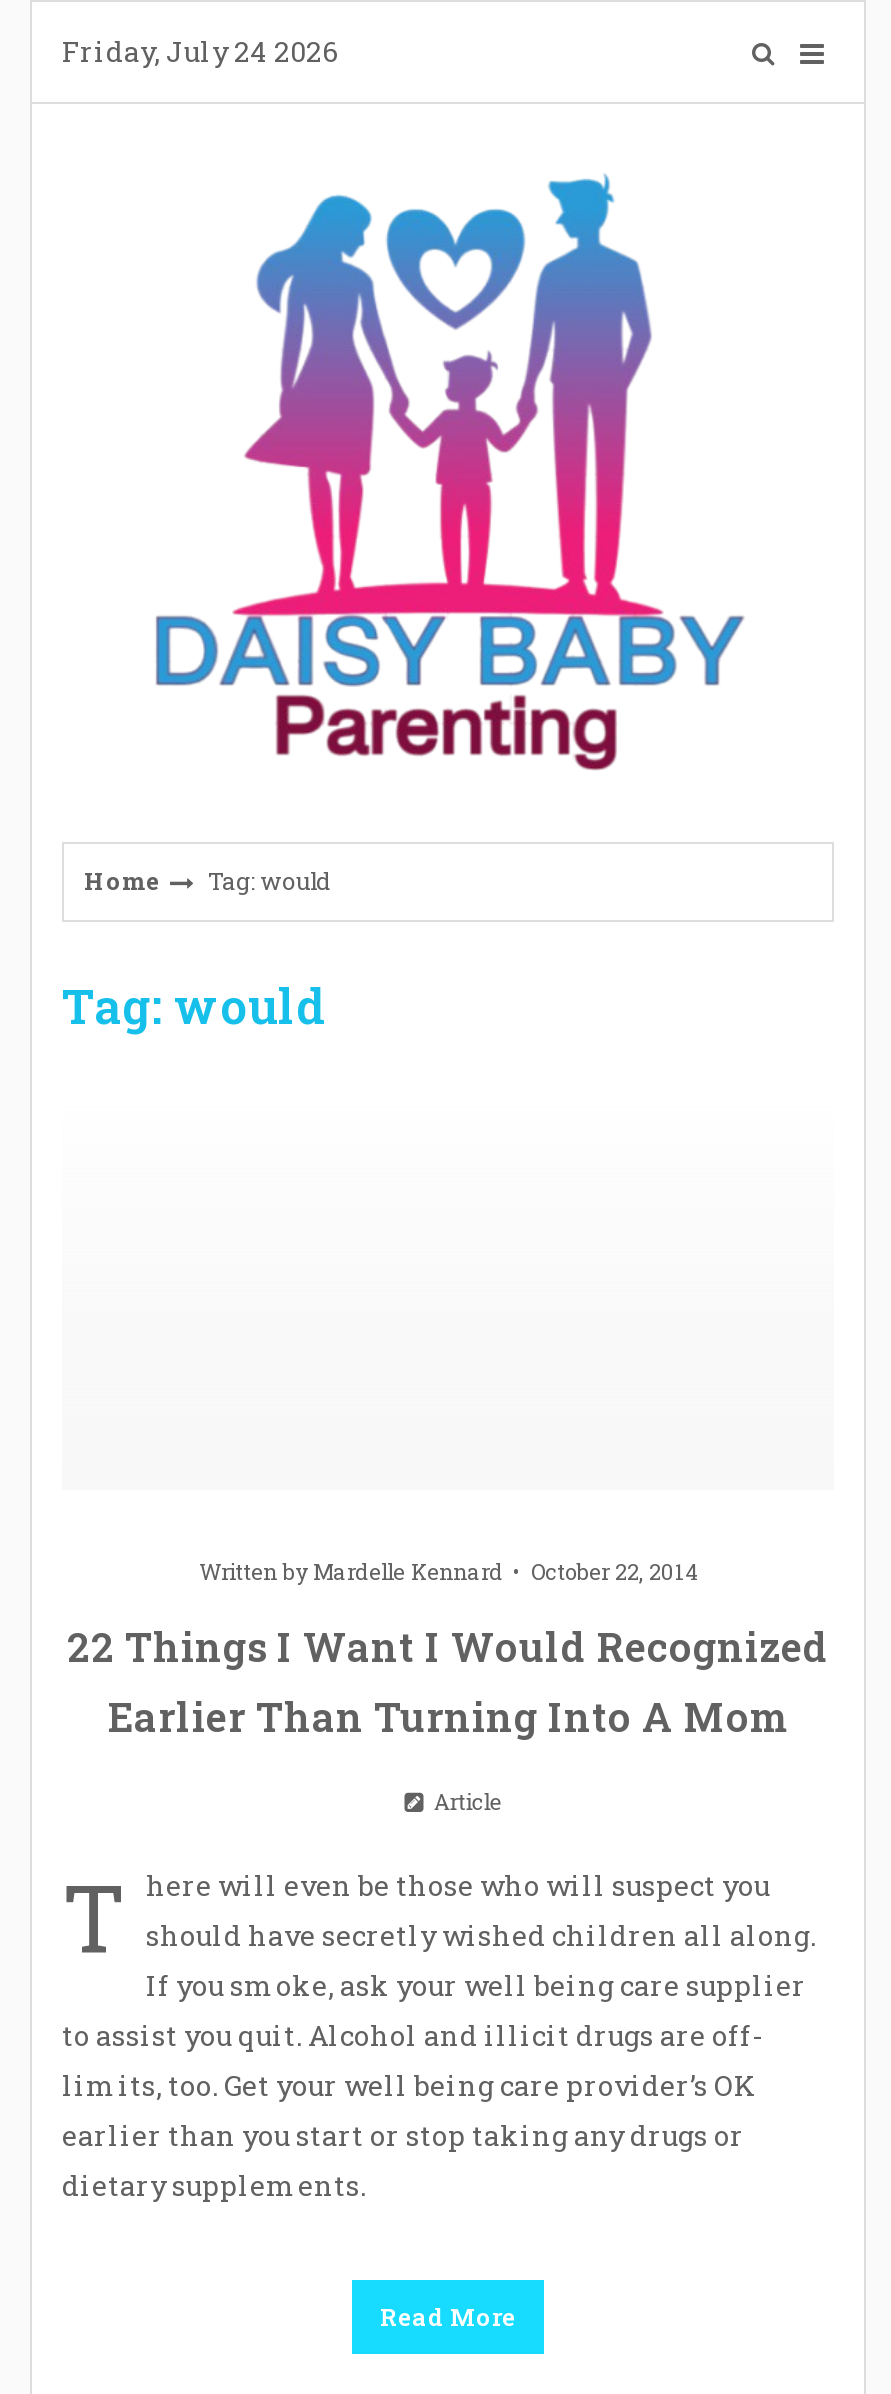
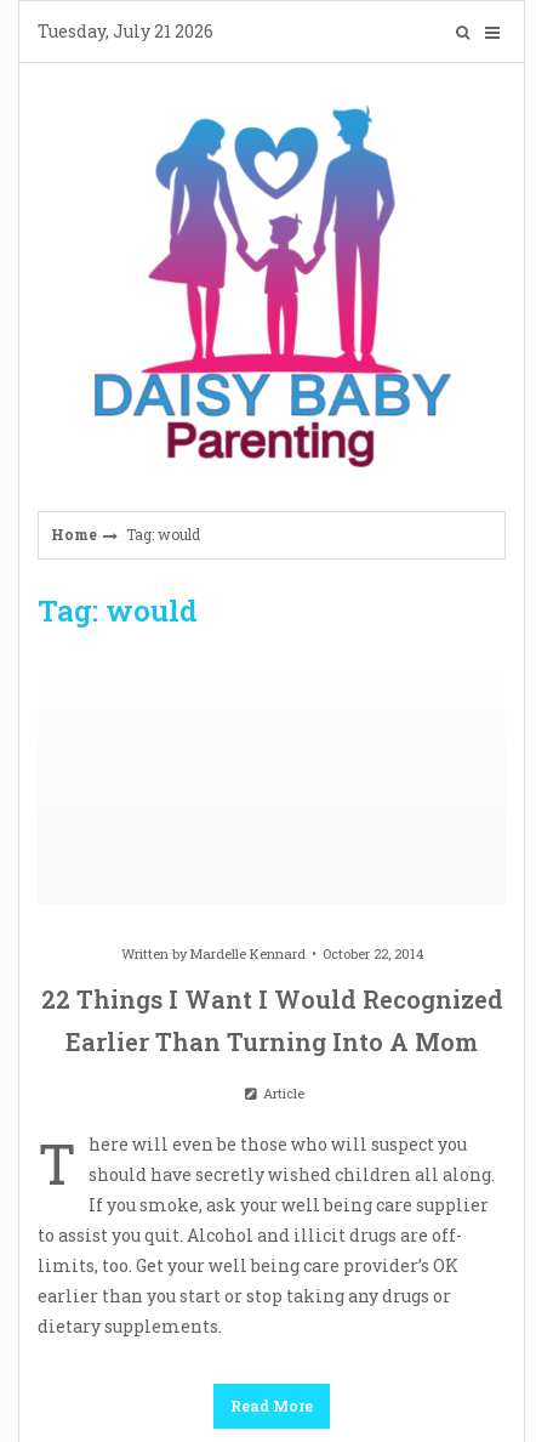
- Friday, July 24 2026
+ Tuesday, July 21 2026
